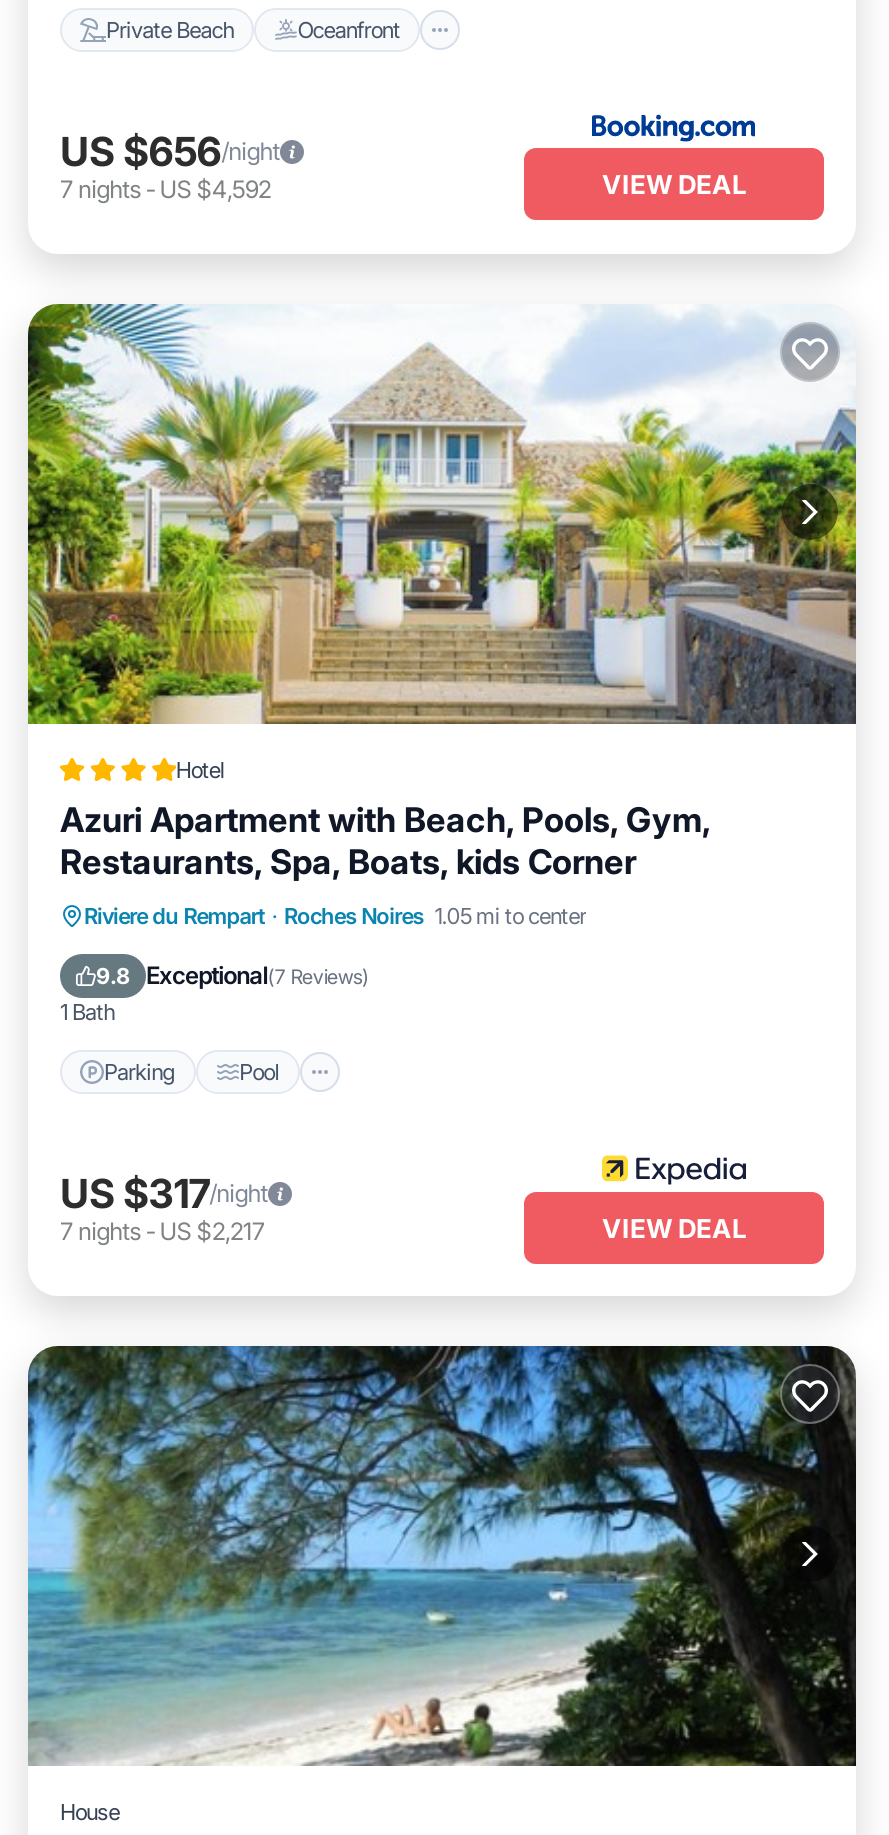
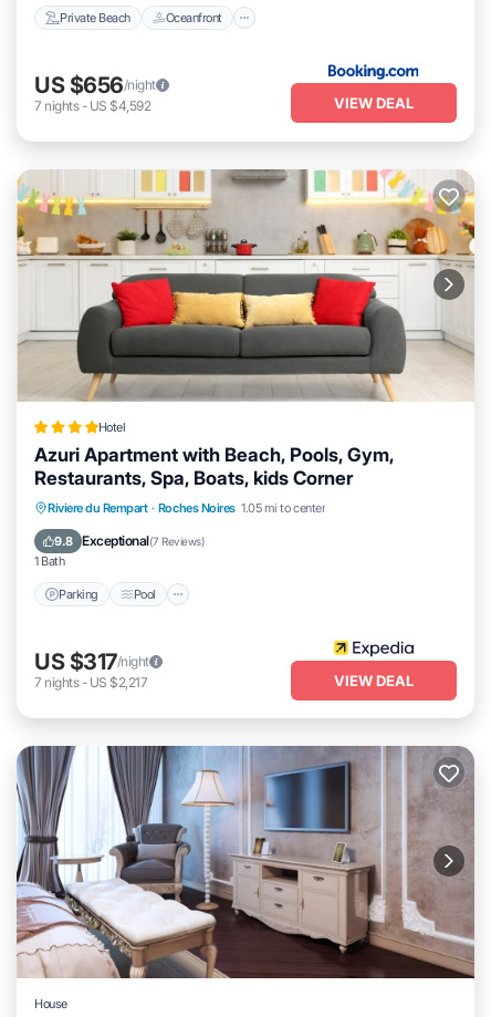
- [image]
+ [image]

- [image]
+ [image]
